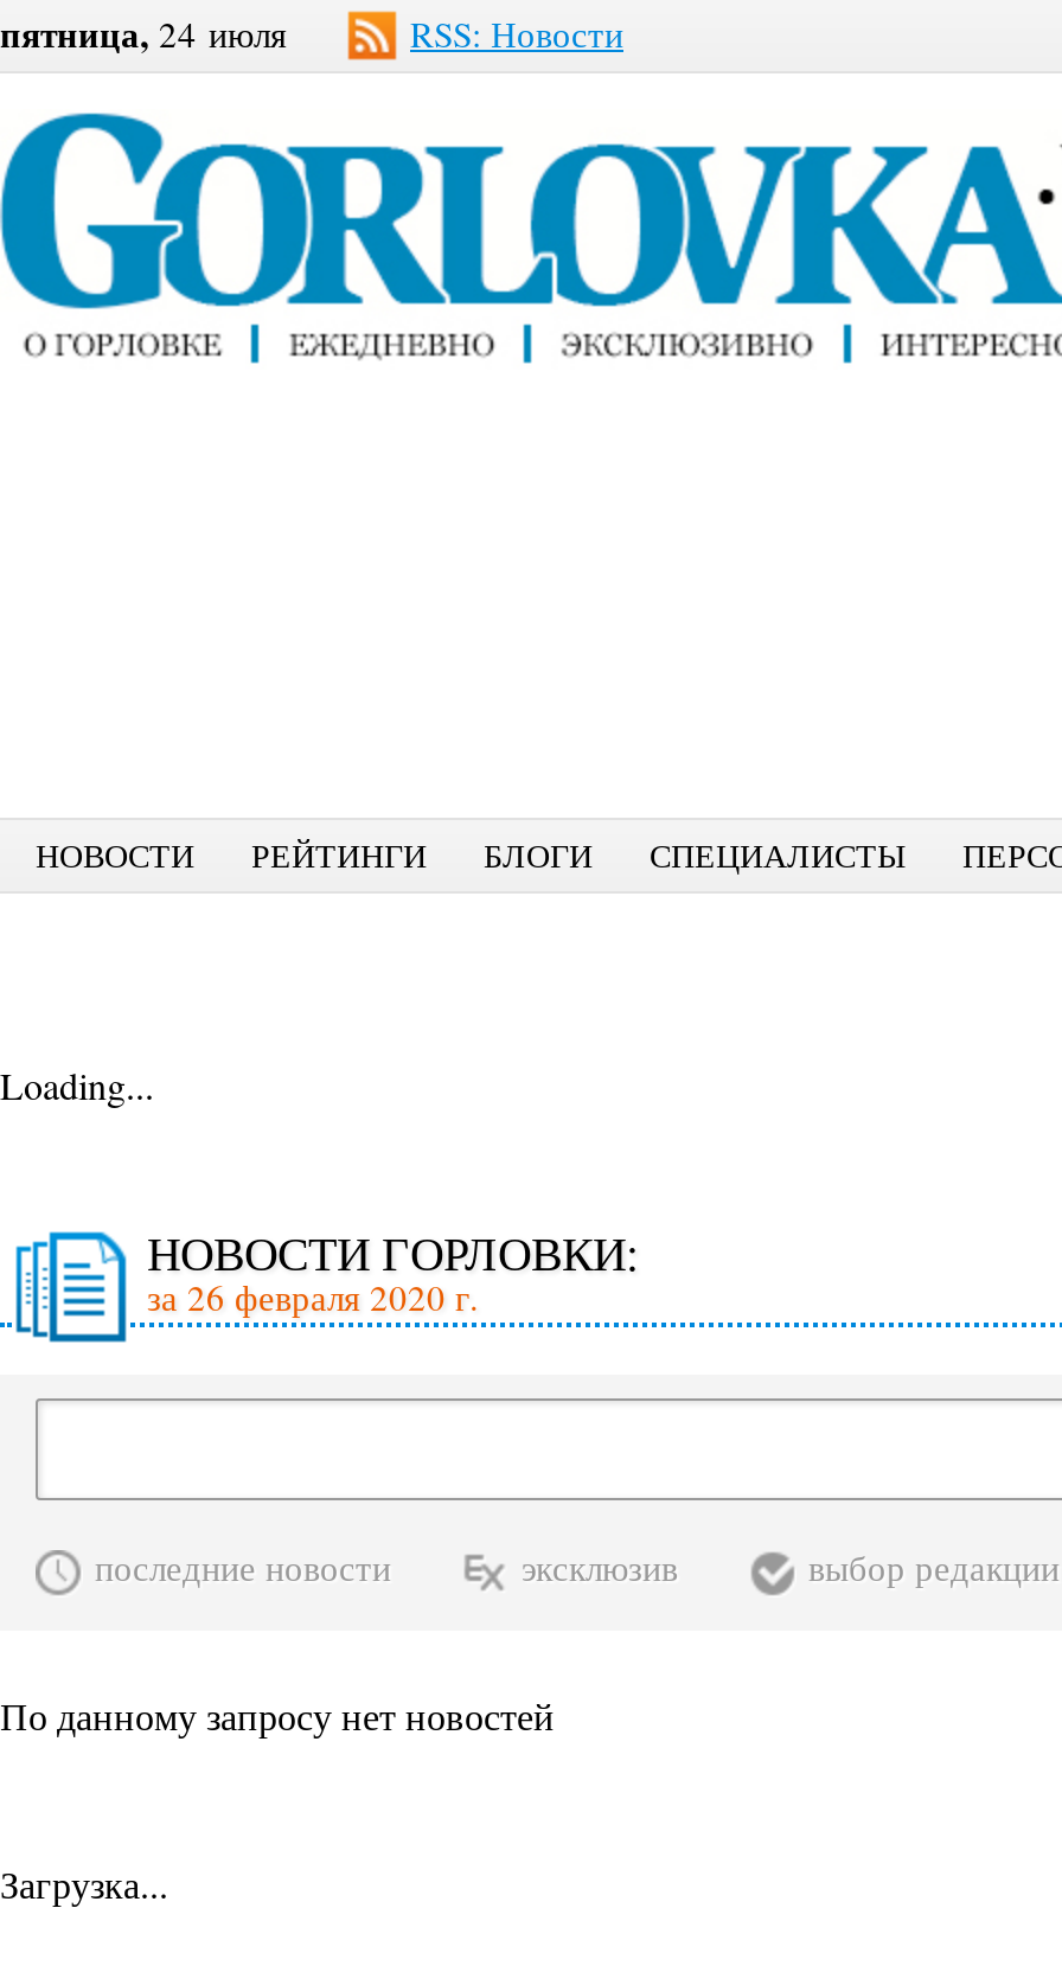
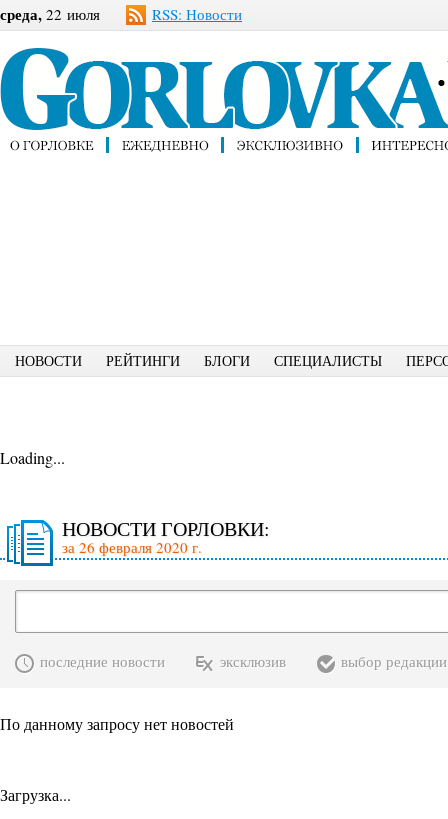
- пятница, 24 июля
+ среда, 22 июля
